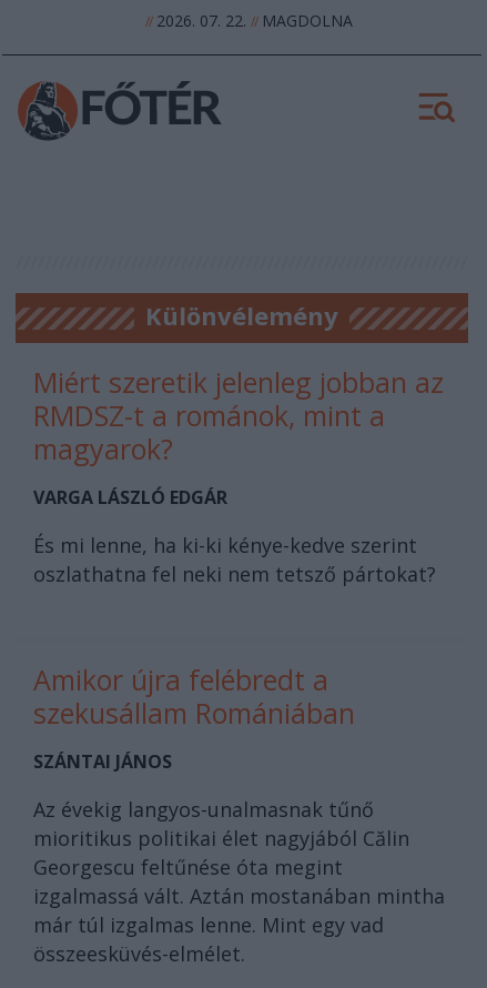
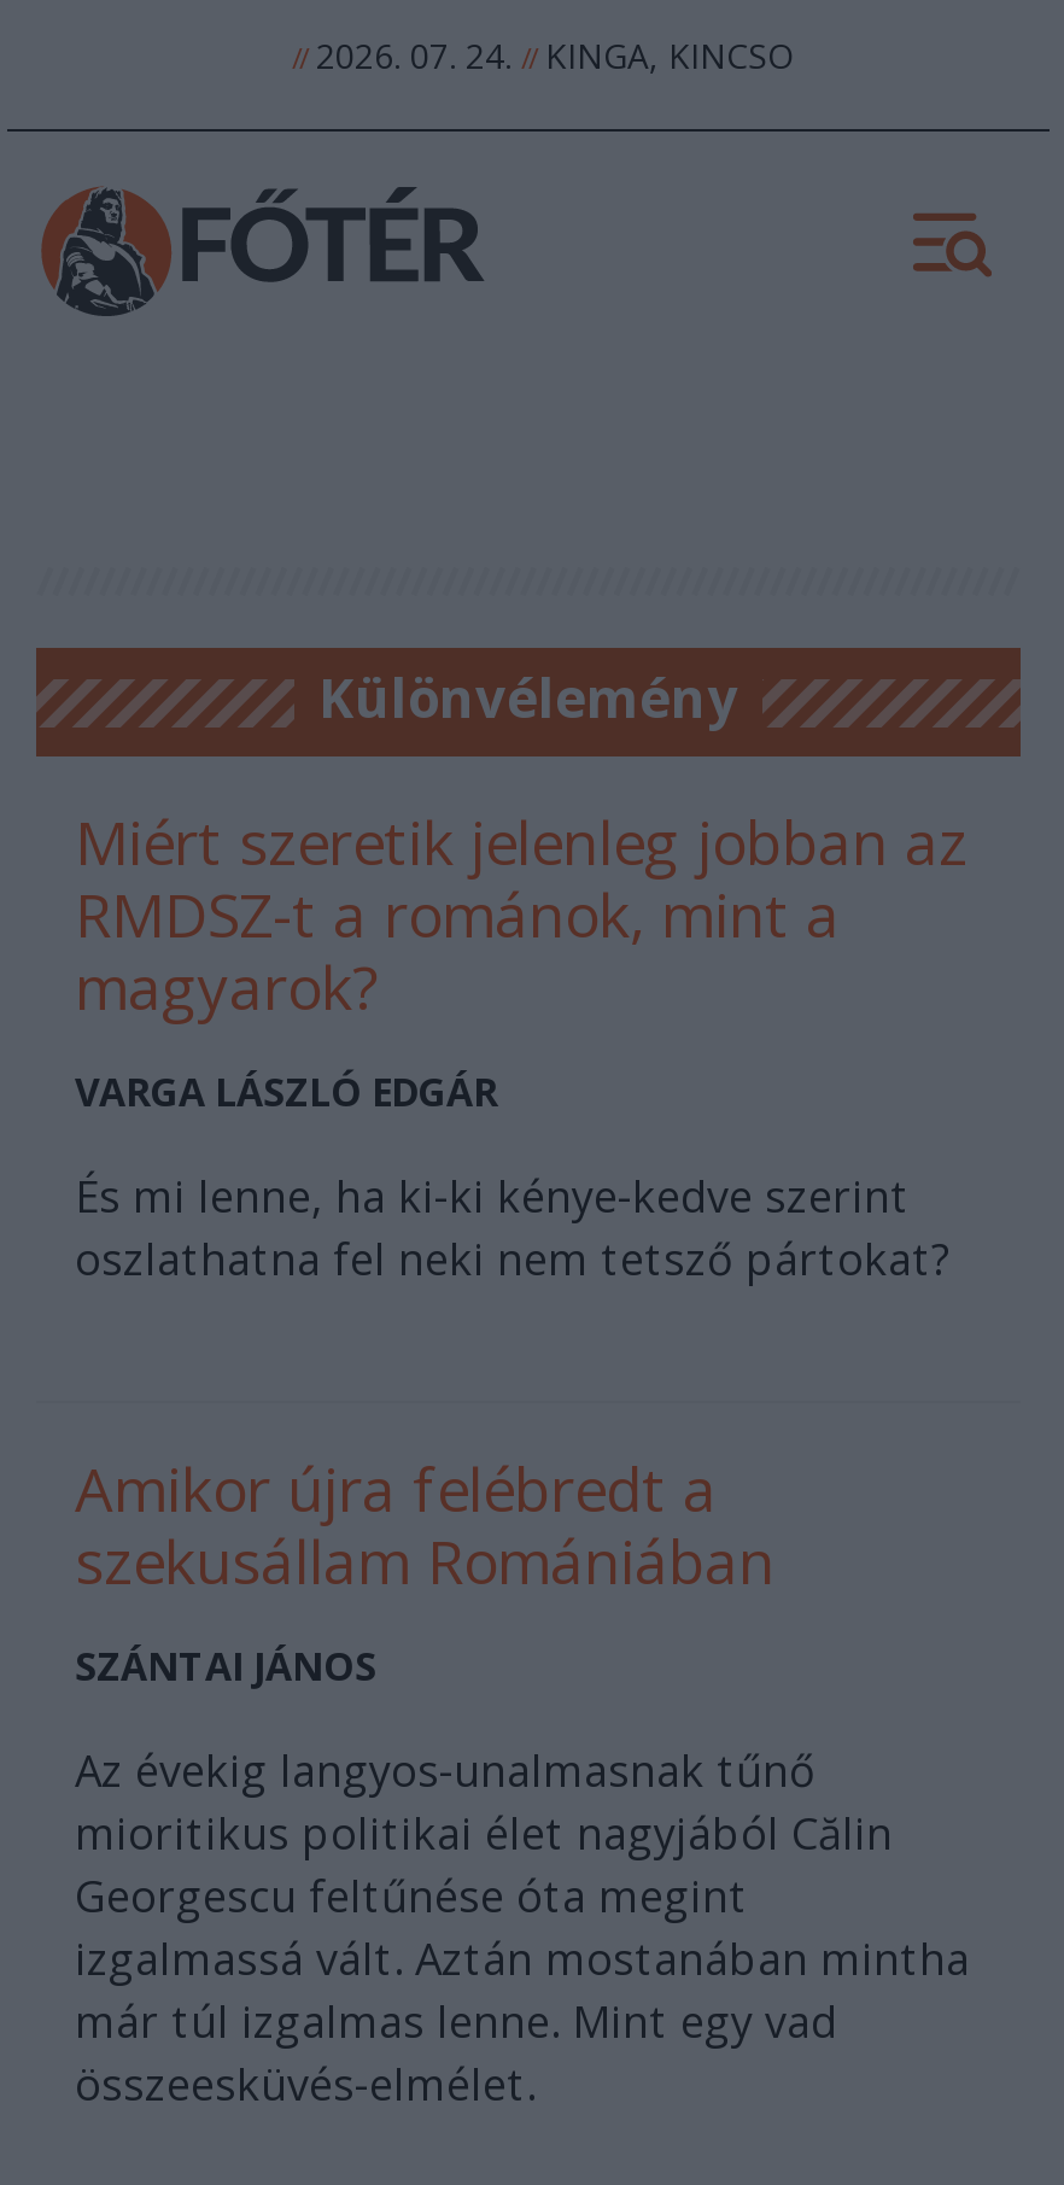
- // 2026. 07. 22. // MAGDOLNA
+ // 2026. 07. 24. // KINGA, KINCSO
